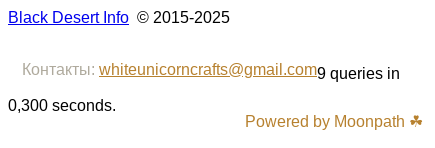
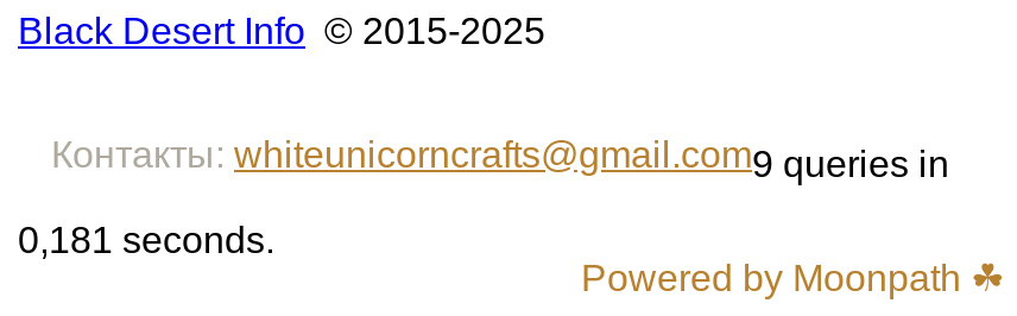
- 0,300 seconds.
+ 0,181 seconds.
